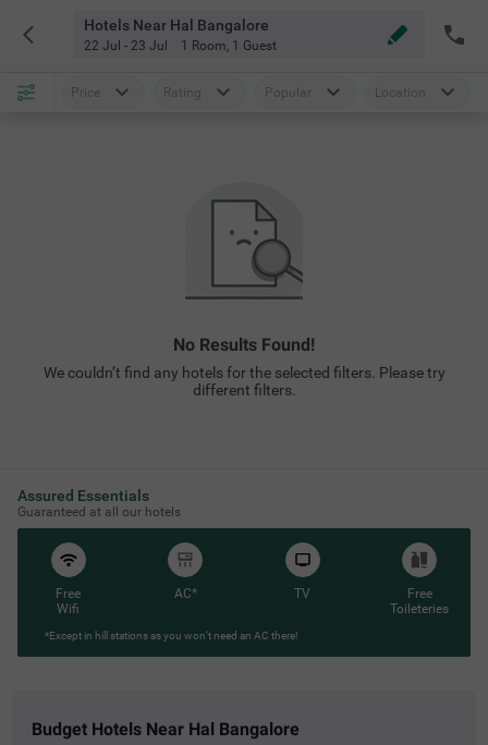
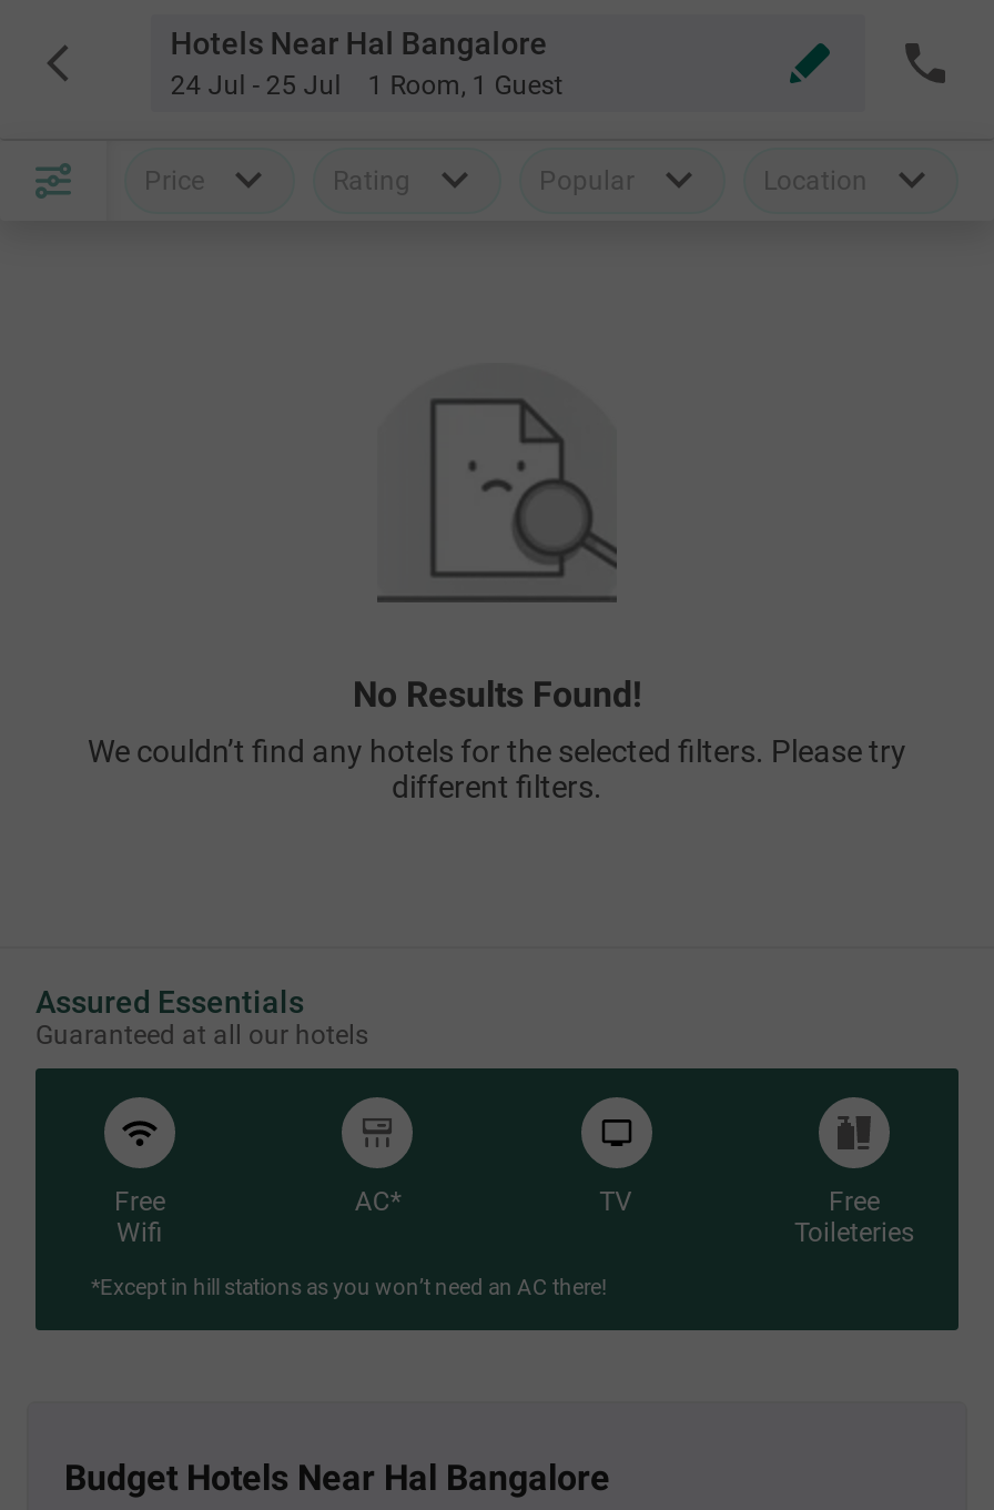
- 22 Jul - 23 Jul 1 Room, 1 Guest
+ 24 Jul - 25 Jul 1 Room, 1 Guest
